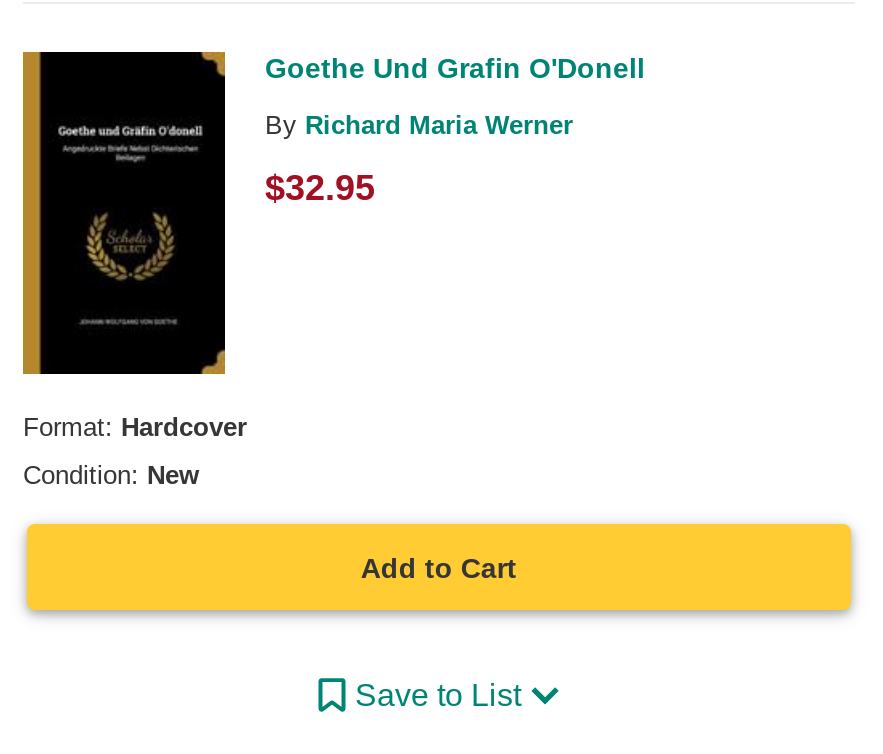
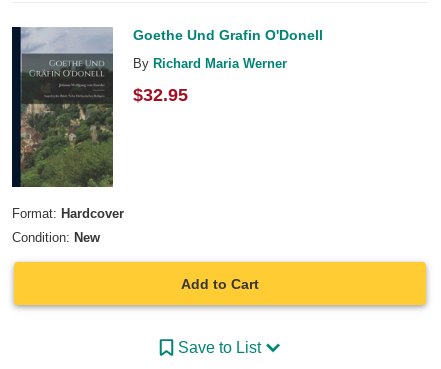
- [image]
+ [image]
